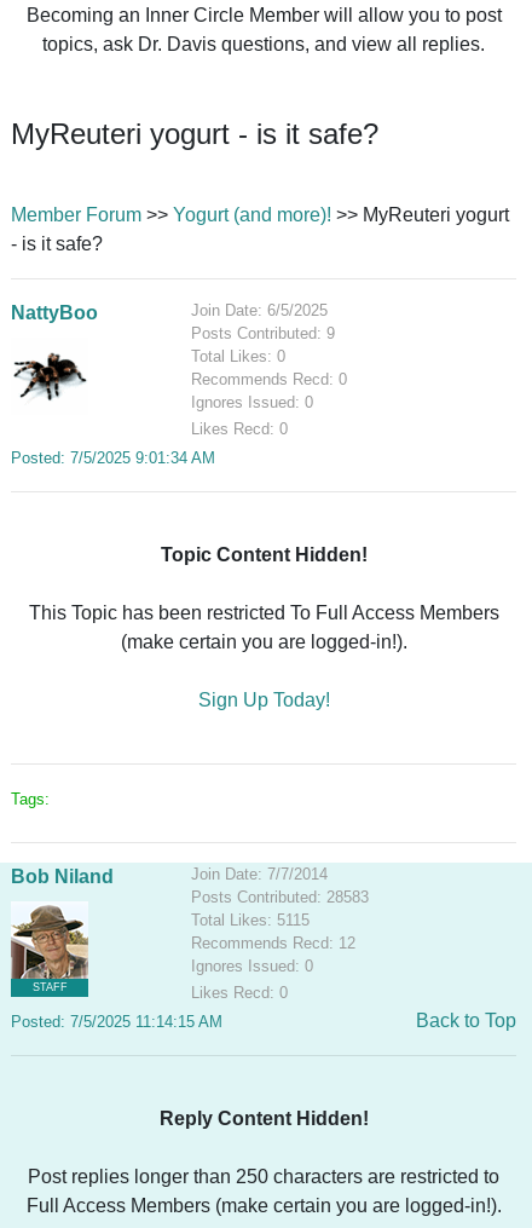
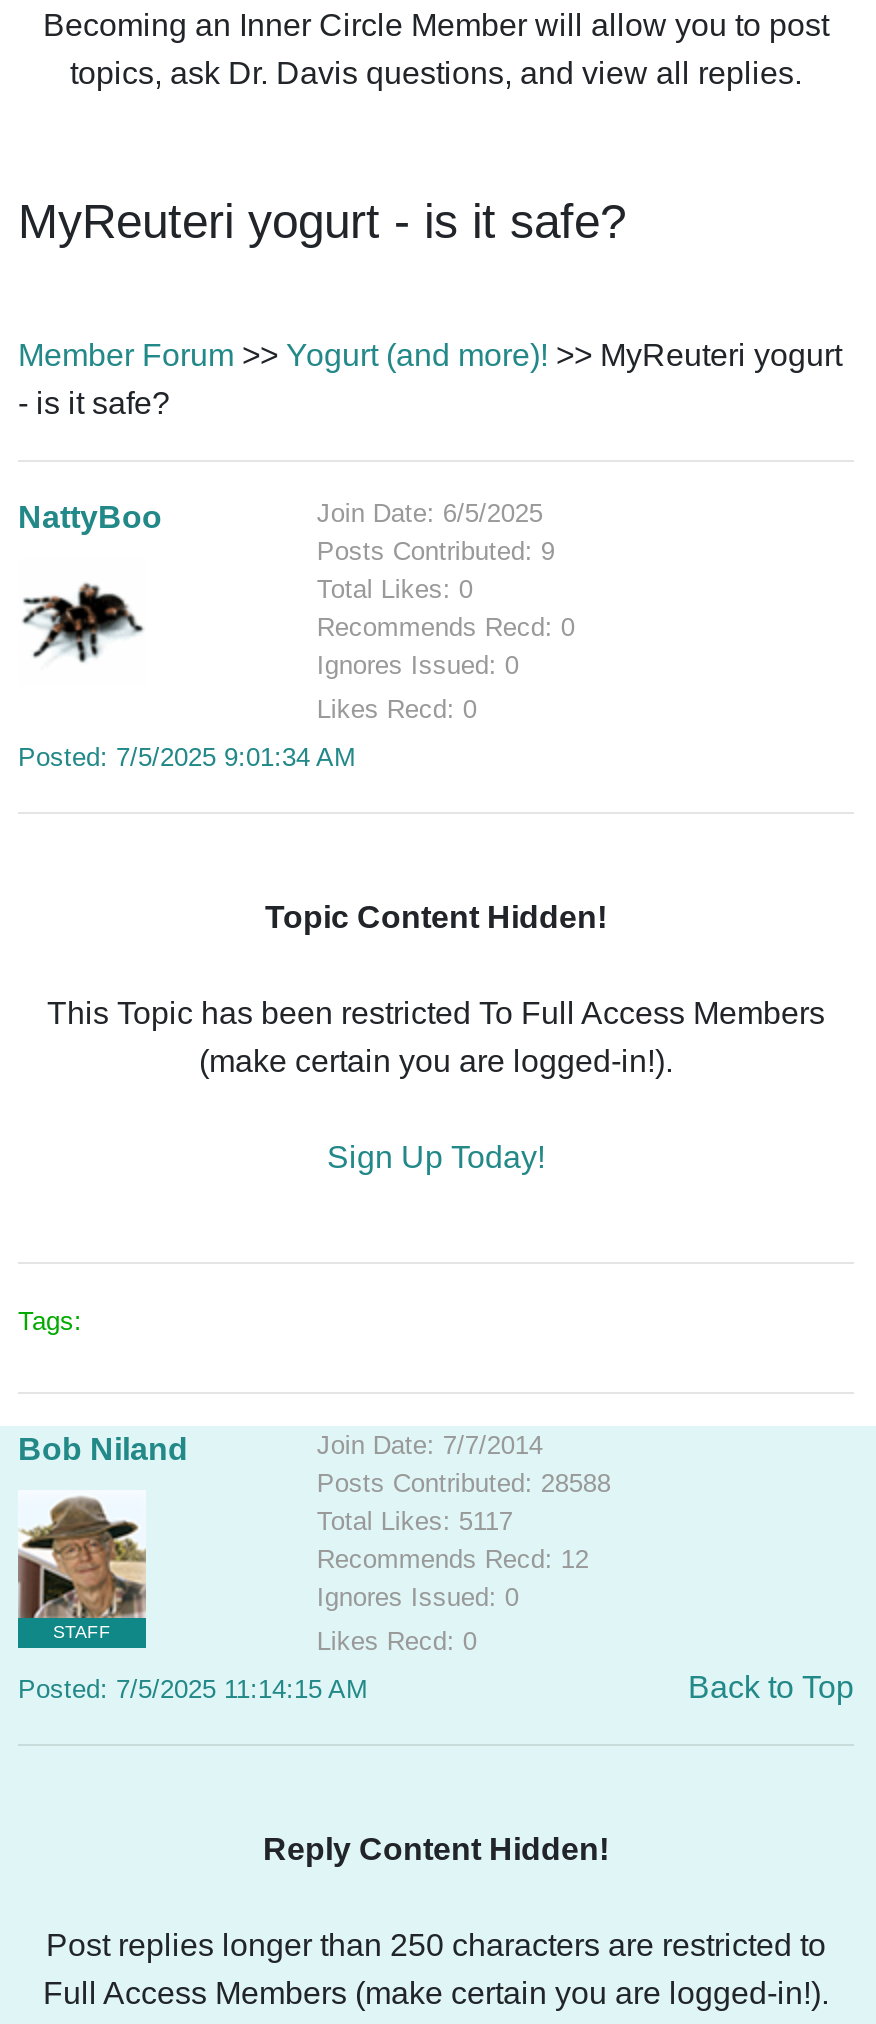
- Posts Contributed: 28583
+ Posts Contributed: 28588

- Total Likes: 5115
+ Total Likes: 5117
